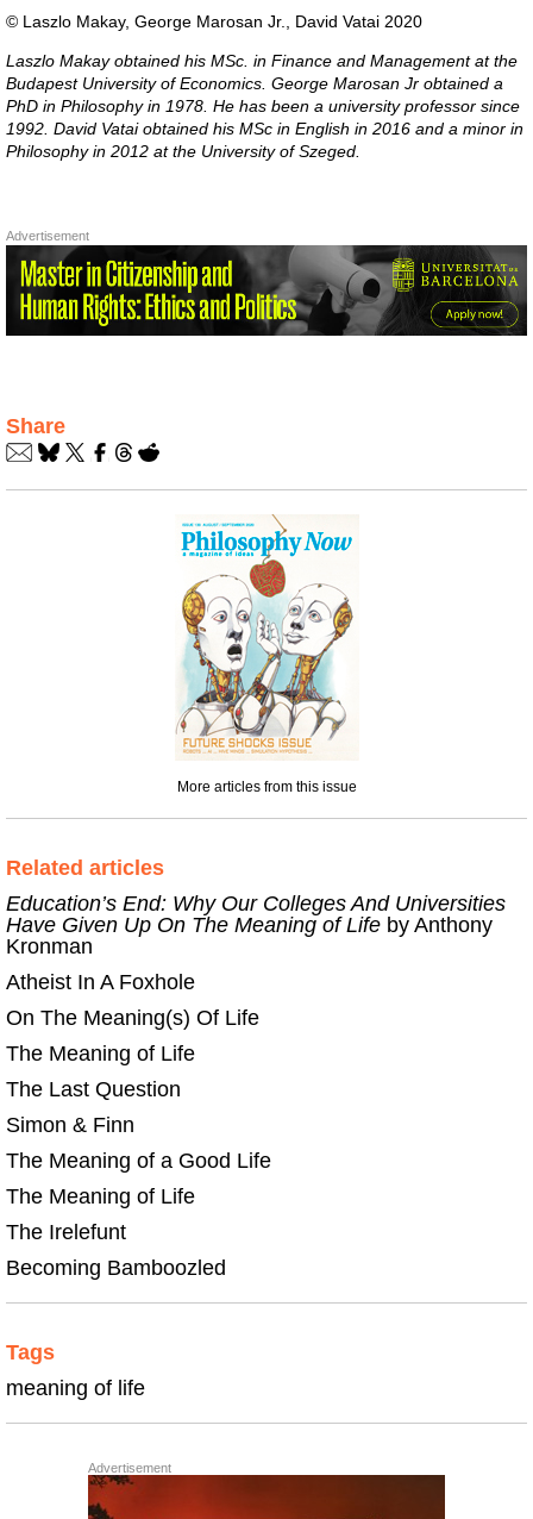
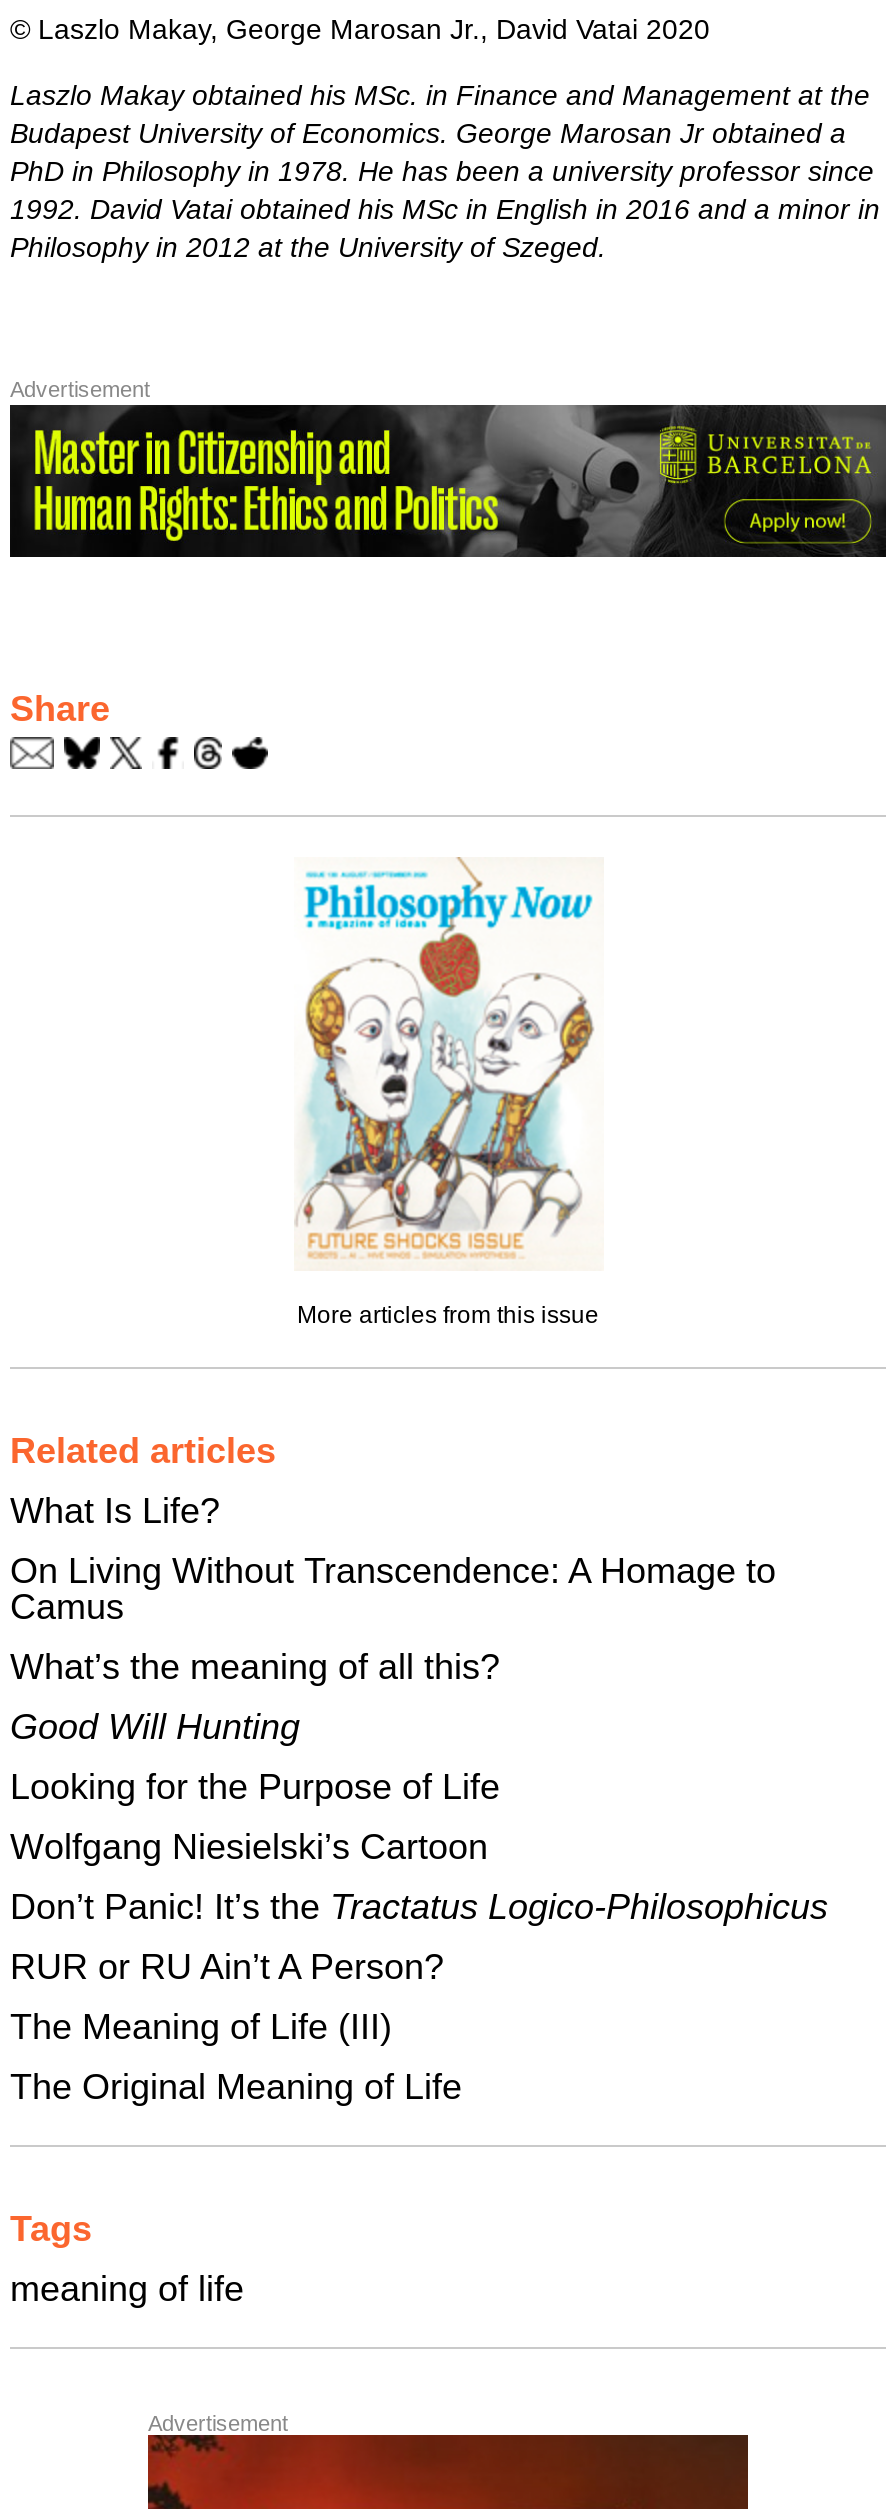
- Education’s End: Why Our Colleges And Universities
- Have Given Up On The Meaning of Life by Anthony
- Kronman
+ What Is Life?

- Atheist In A Foxhole
+ On Living Without Transcendence: A Homage to
+ Camus

- On The Meaning(s) Of Life
+ What’s the meaning of all this?

- The Meaning of Life
+ Good Will Hunting

- The Last Question
+ Looking for the Purpose of Life

- Simon & Finn
+ Wolfgang Niesielski’s Cartoon

- The Meaning of a Good Life
+ Don’t Panic! It’s the Tractatus Logico-Philosophicus

- The Meaning of Life
+ RUR or RU Ain’t A Person?

- The Irelefunt
+ The Meaning of Life (III)

- Becoming Bamboozled
+ The Original Meaning of Life
